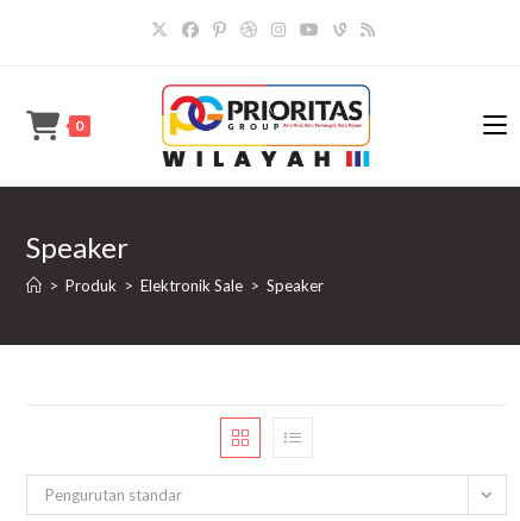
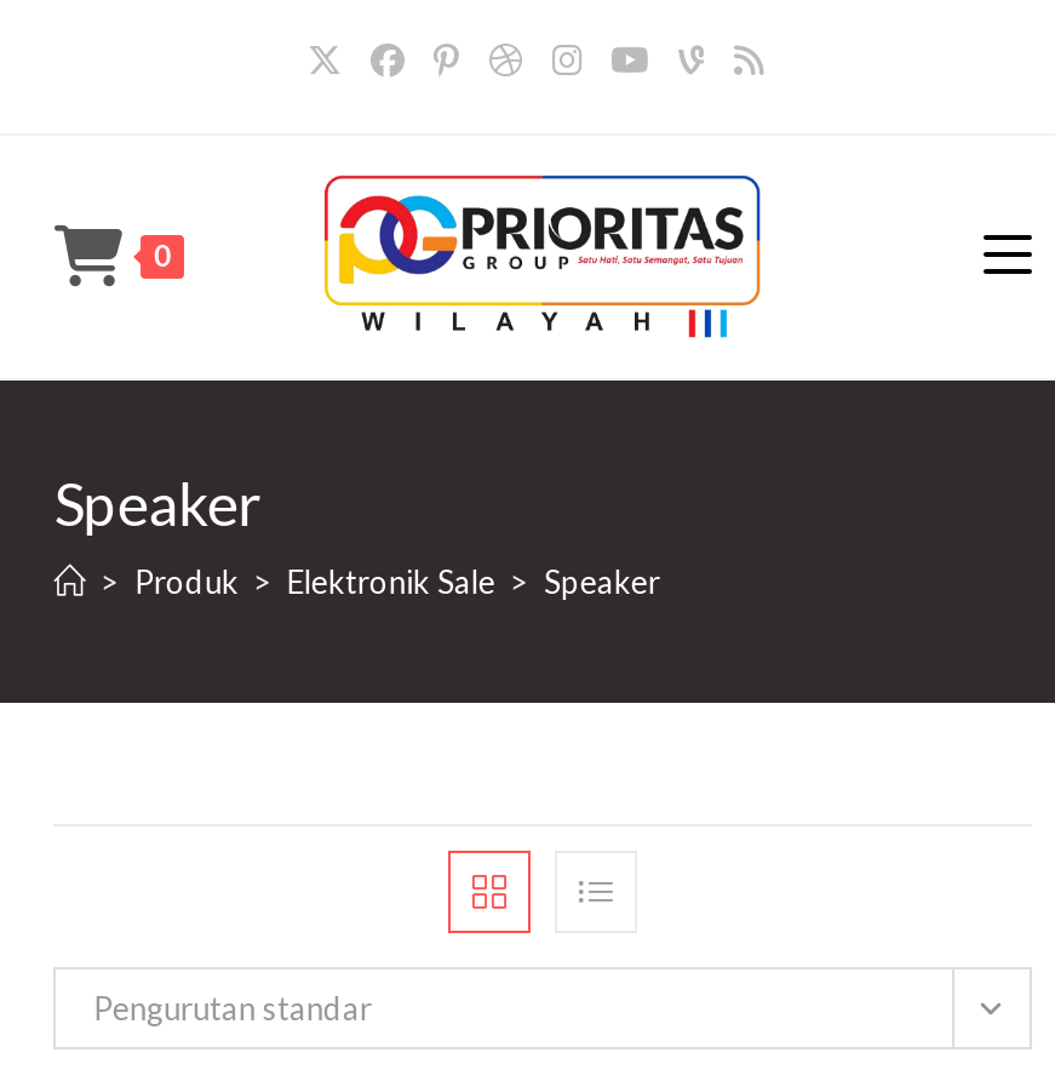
- [image]
+ [image]
